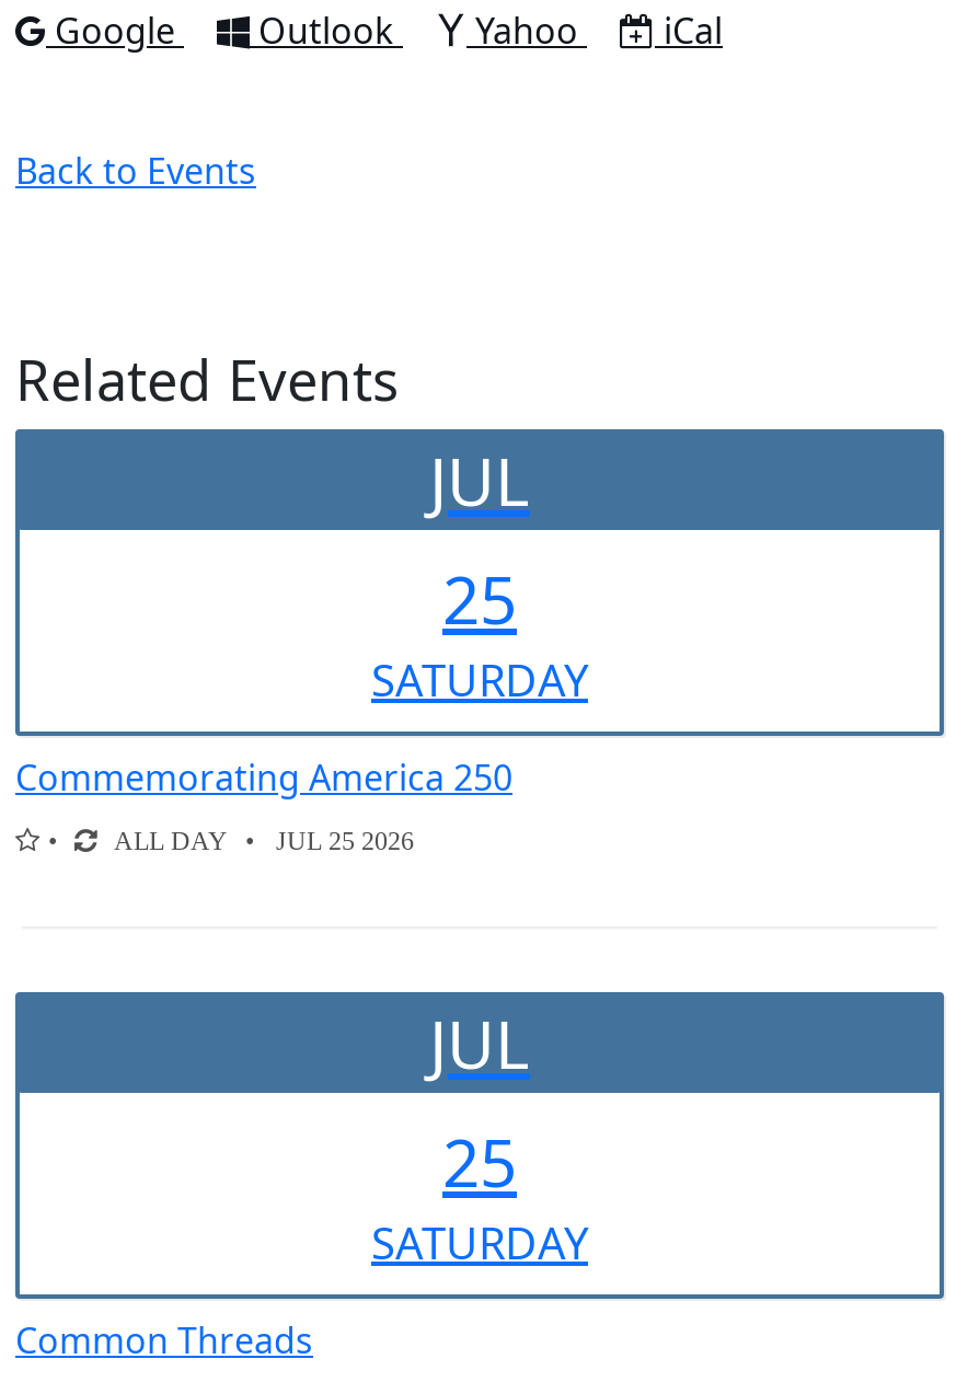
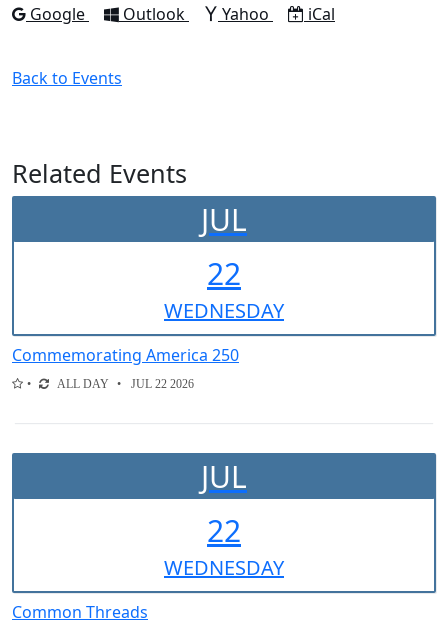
- 25
- SATURDAY
+ 22
+ WEDNESDAY

- ALL DAY JUL 25 2026
+ ALL DAY JUL 22 2026

- 25
- SATURDAY
+ 22
+ WEDNESDAY
